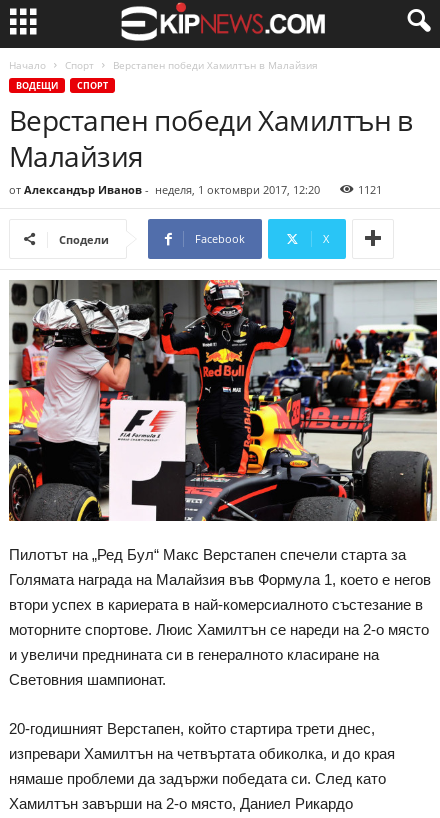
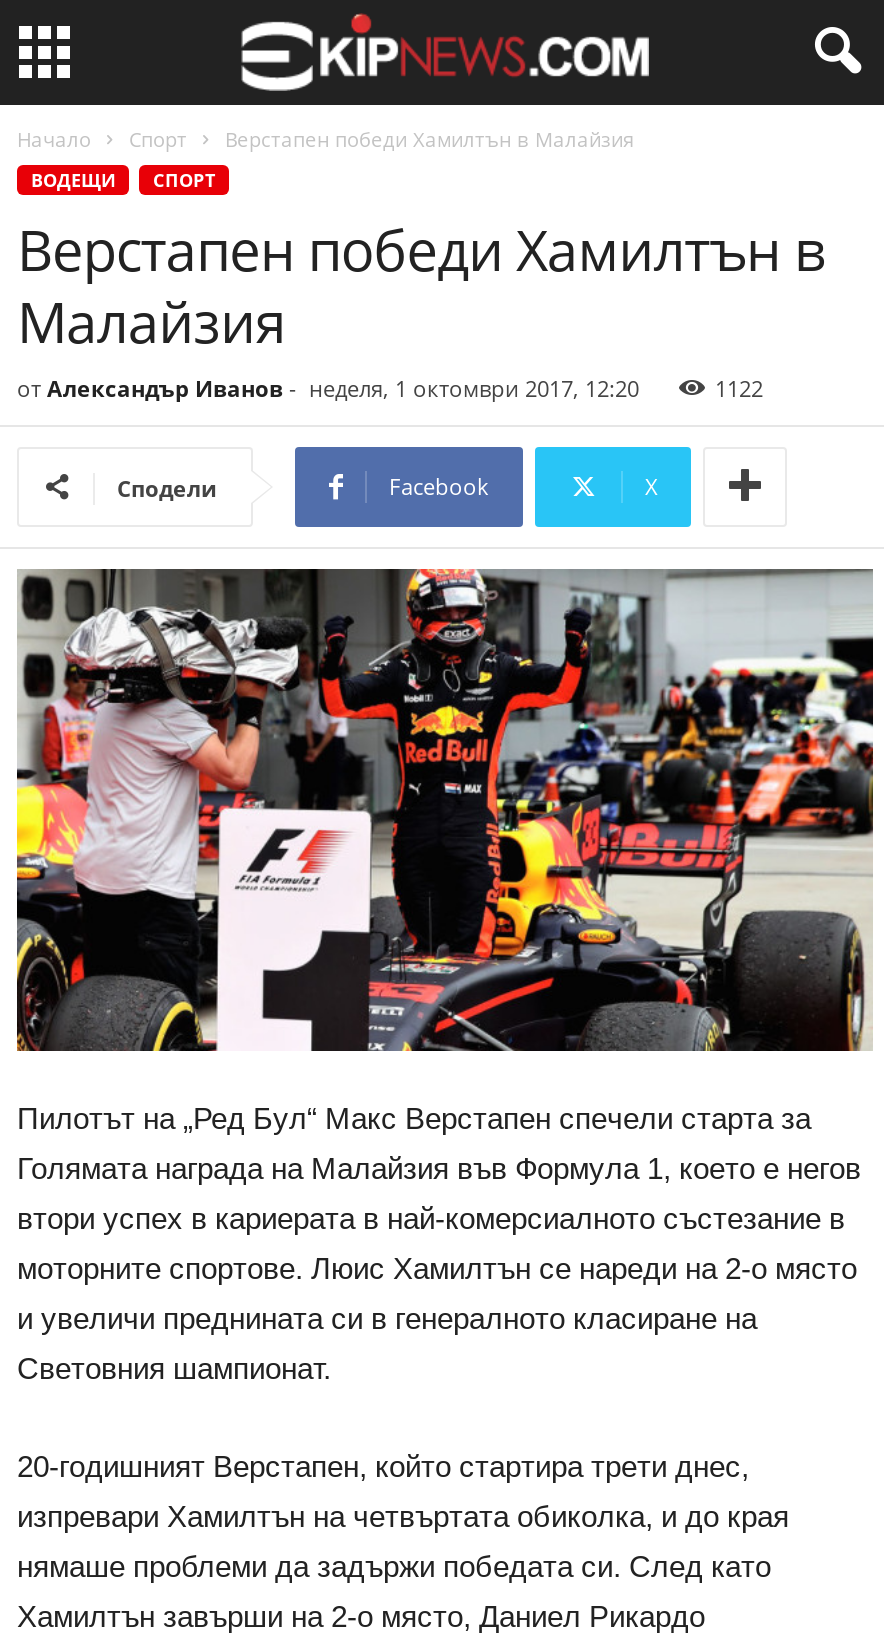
- 1121
+ 1122
